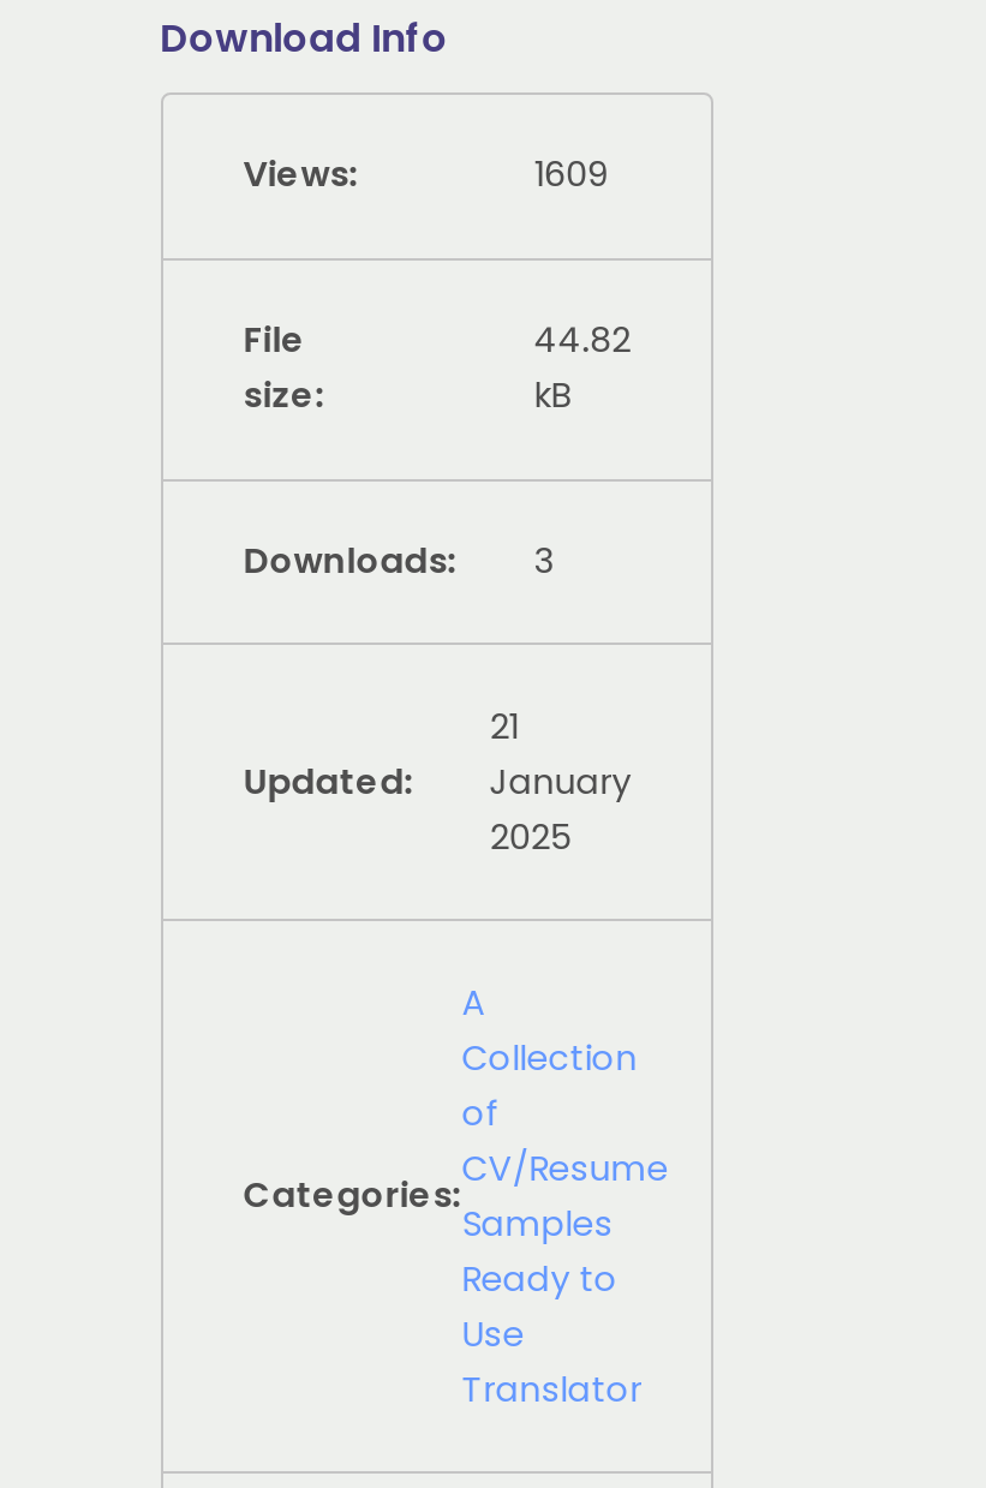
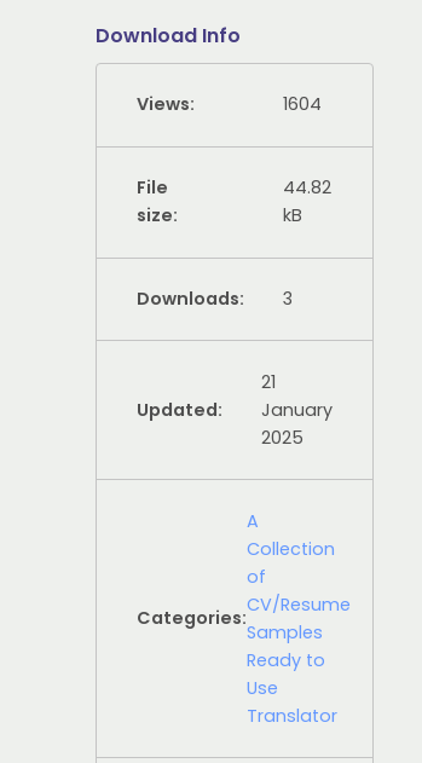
- 1609
+ 1604
